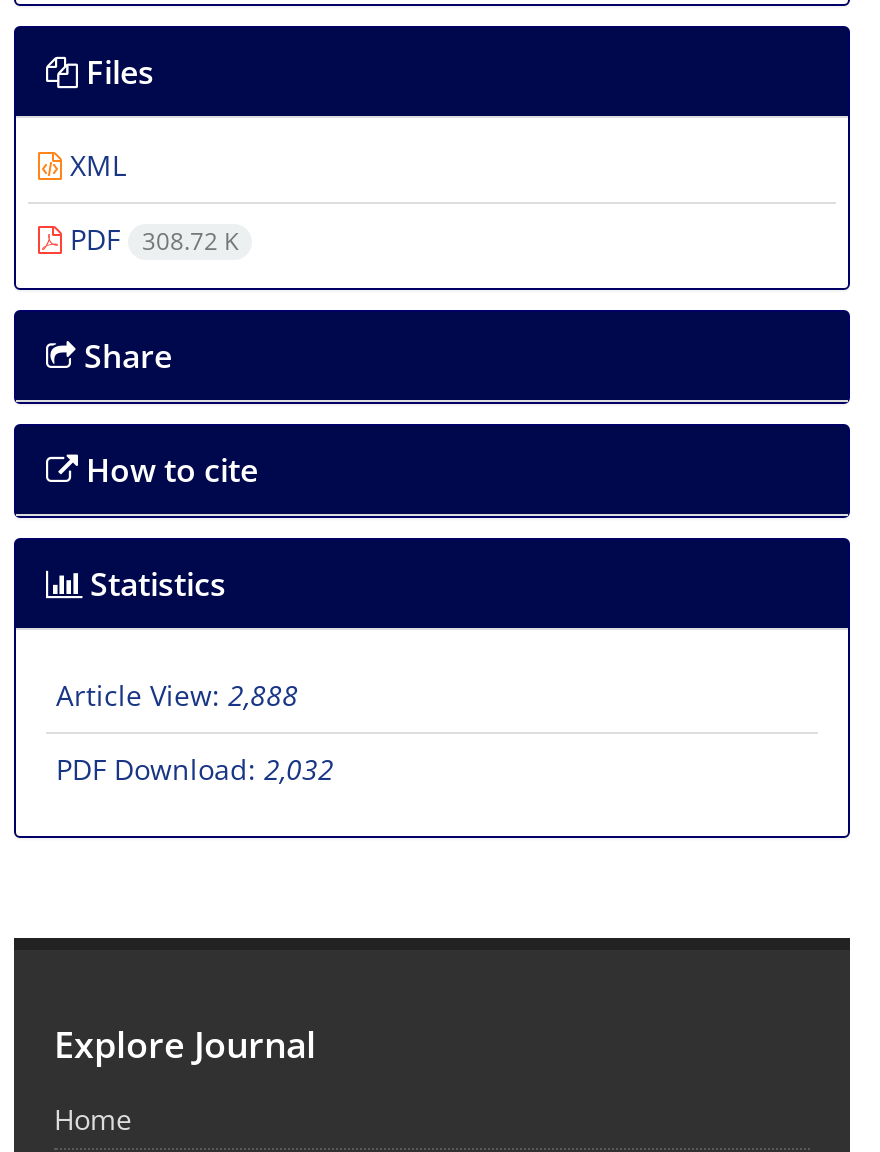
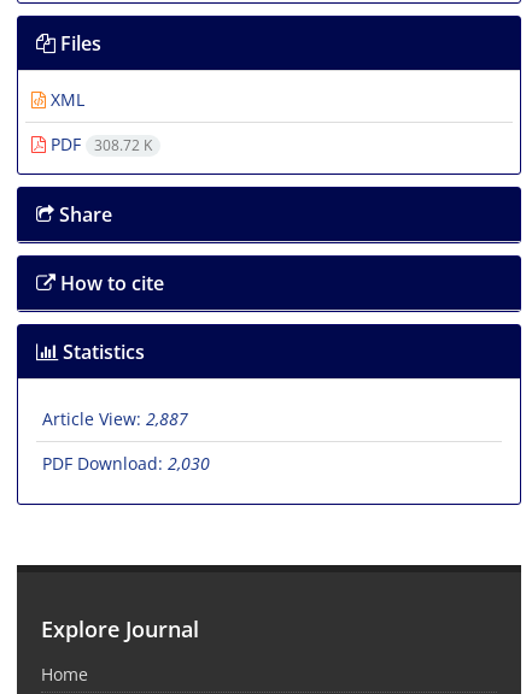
- Article View: 2,888
+ Article View: 2,887

- PDF Download: 2,032
+ PDF Download: 2,030
